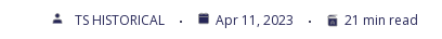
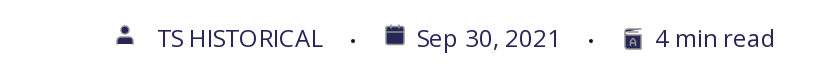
- Apr 11, 2023
- 21 min read
+ Sep 30, 2021
+ 4 min read
